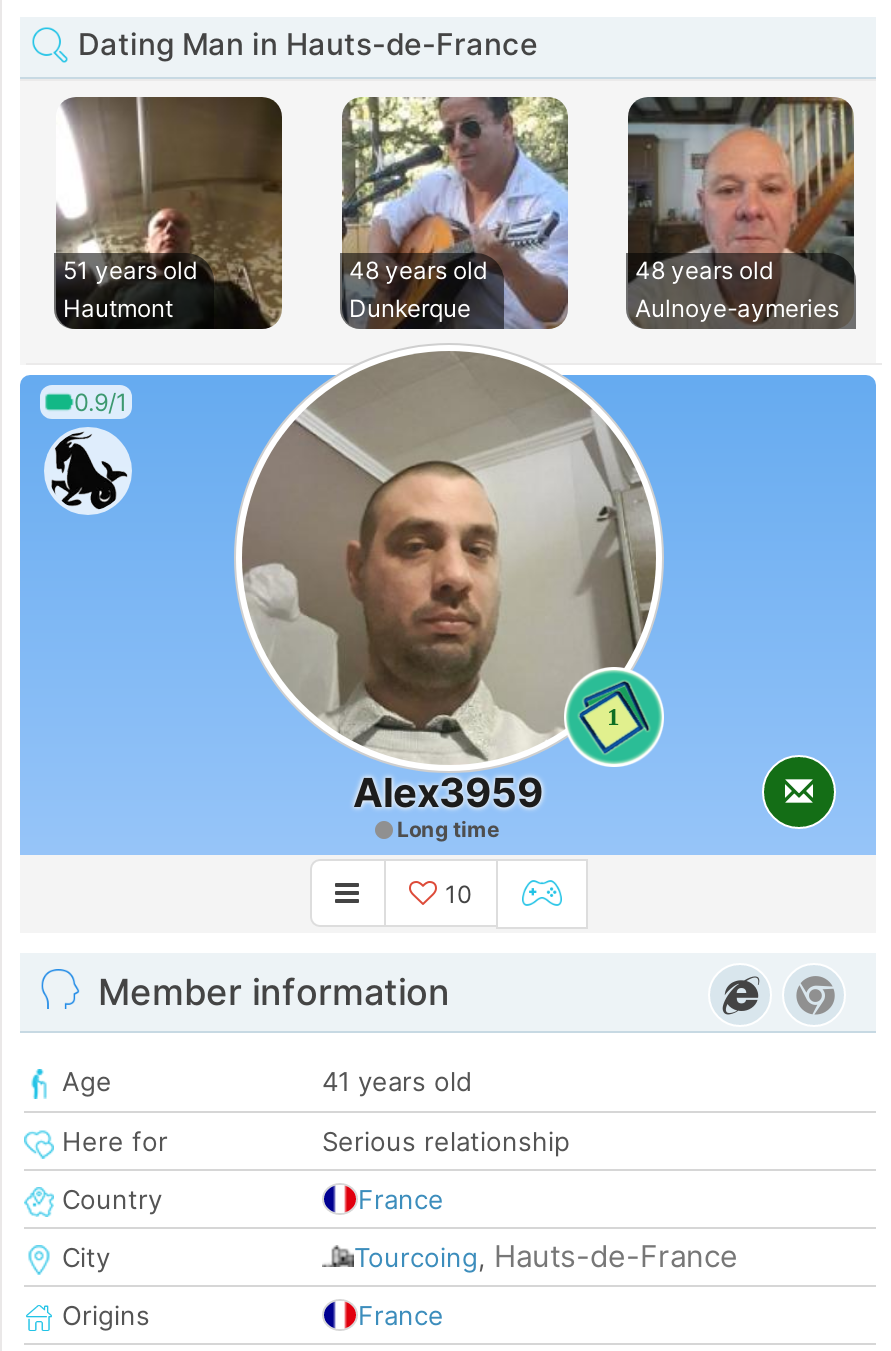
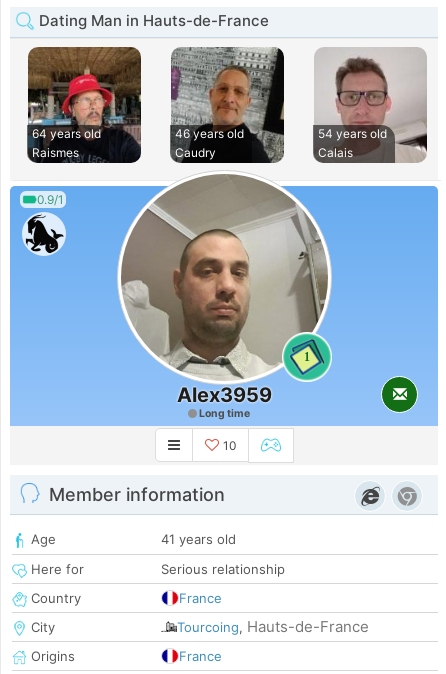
- [image]
- 51 years old
- Hautmont
+ [image]
+ 64 years old
+ Raismes

- [image]
- 48 years old
- Dunkerque
+ [image]
+ 46 years old
+ Caudry

- [image]
- 48 years old
- Aulnoye-aymeries
+ [image]
+ 54 years old
+ Calais
